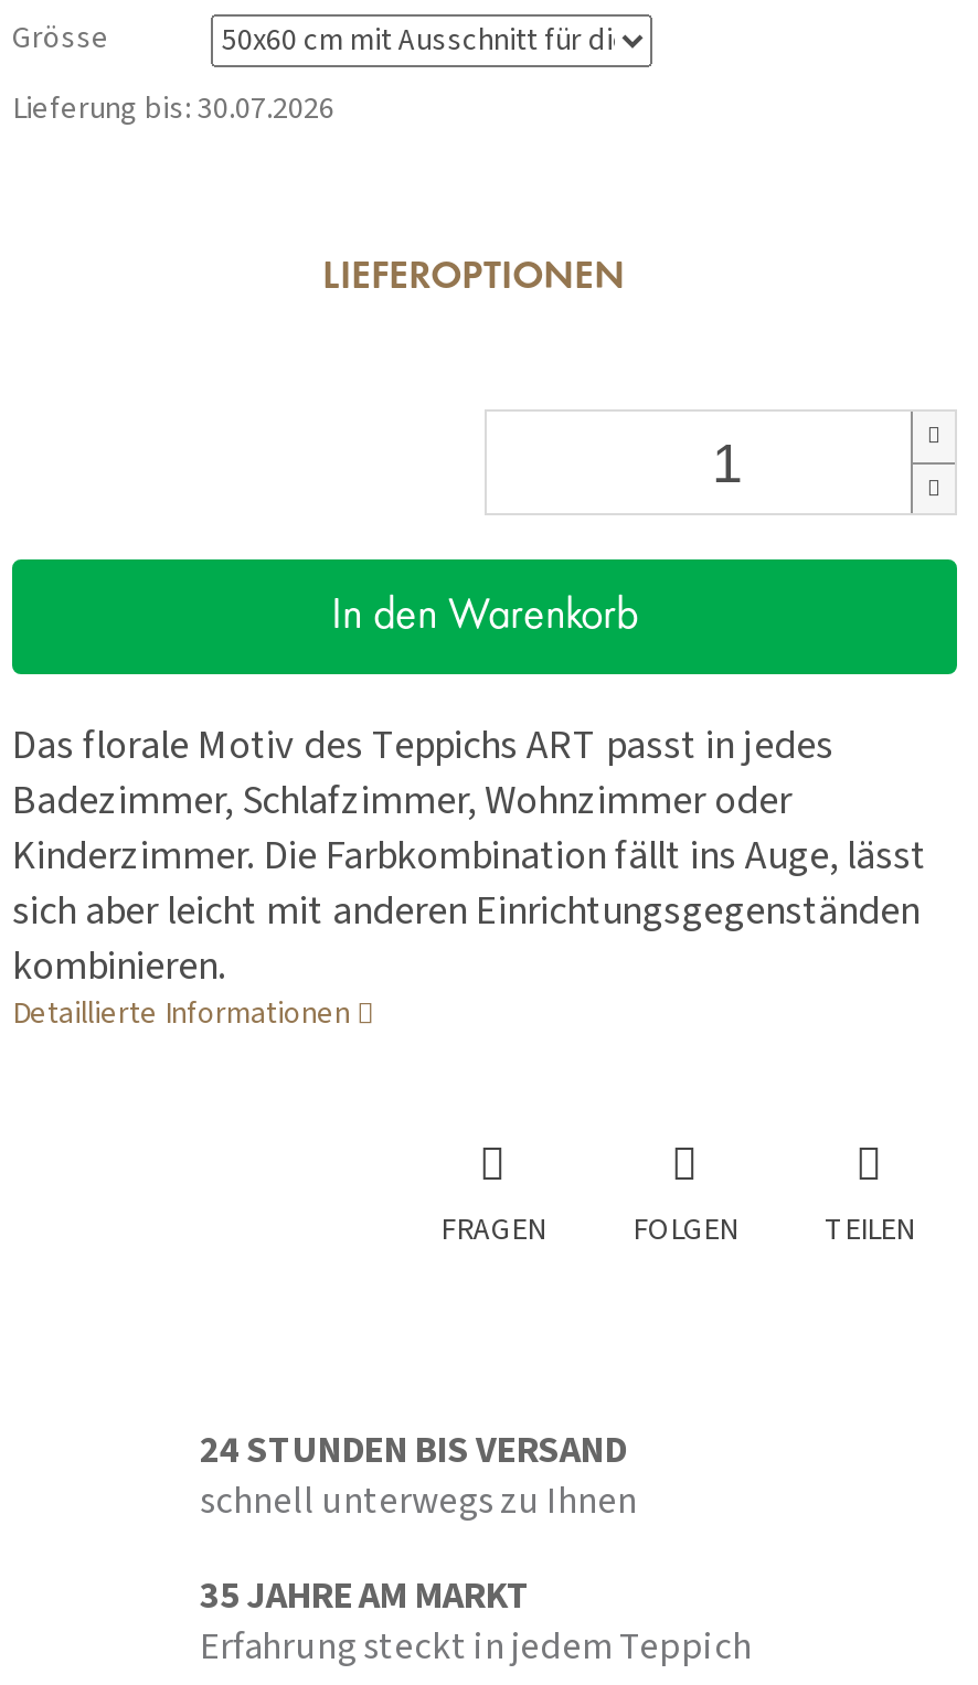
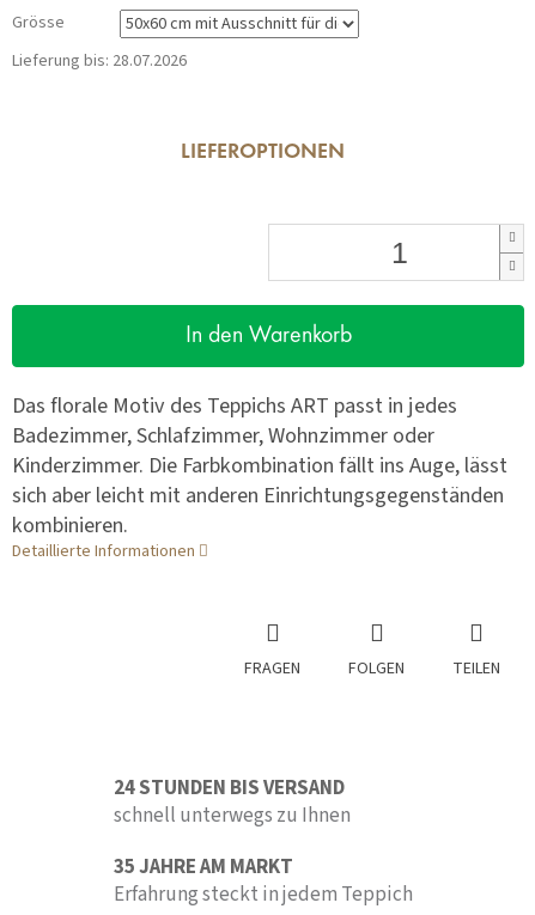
- Lieferung bis: 30.07.2026
+ Lieferung bis: 28.07.2026
